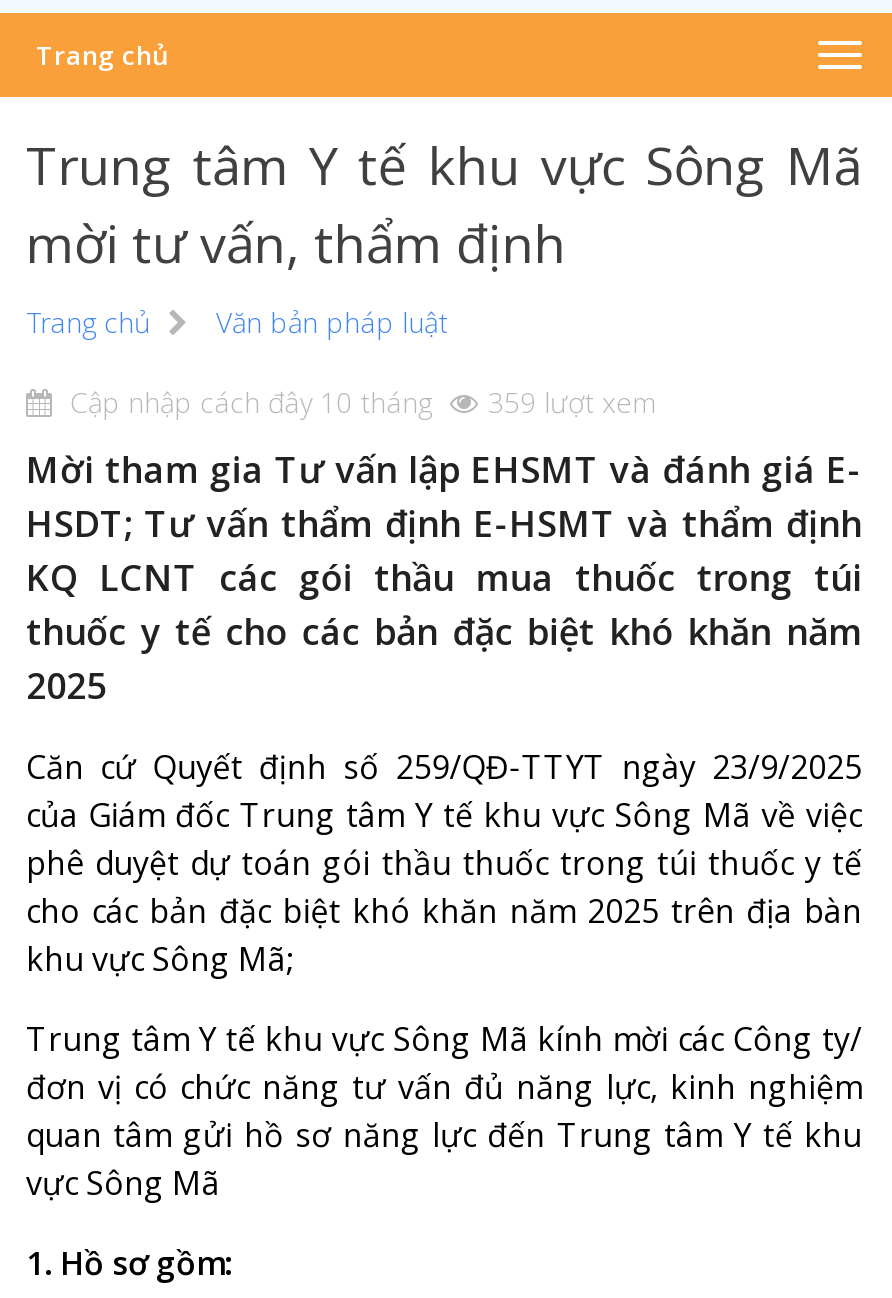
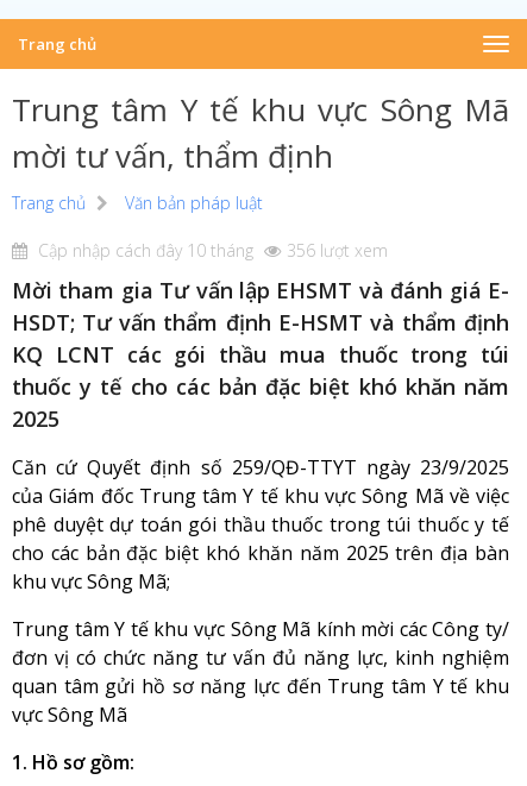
- Cập nhập cách đây 10 tháng 359 lượt xem
+ Cập nhập cách đây 10 tháng 356 lượt xem
